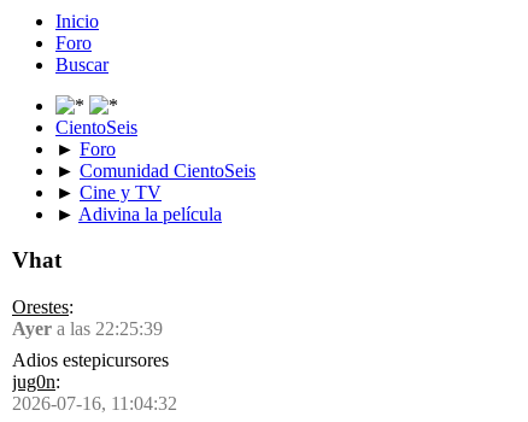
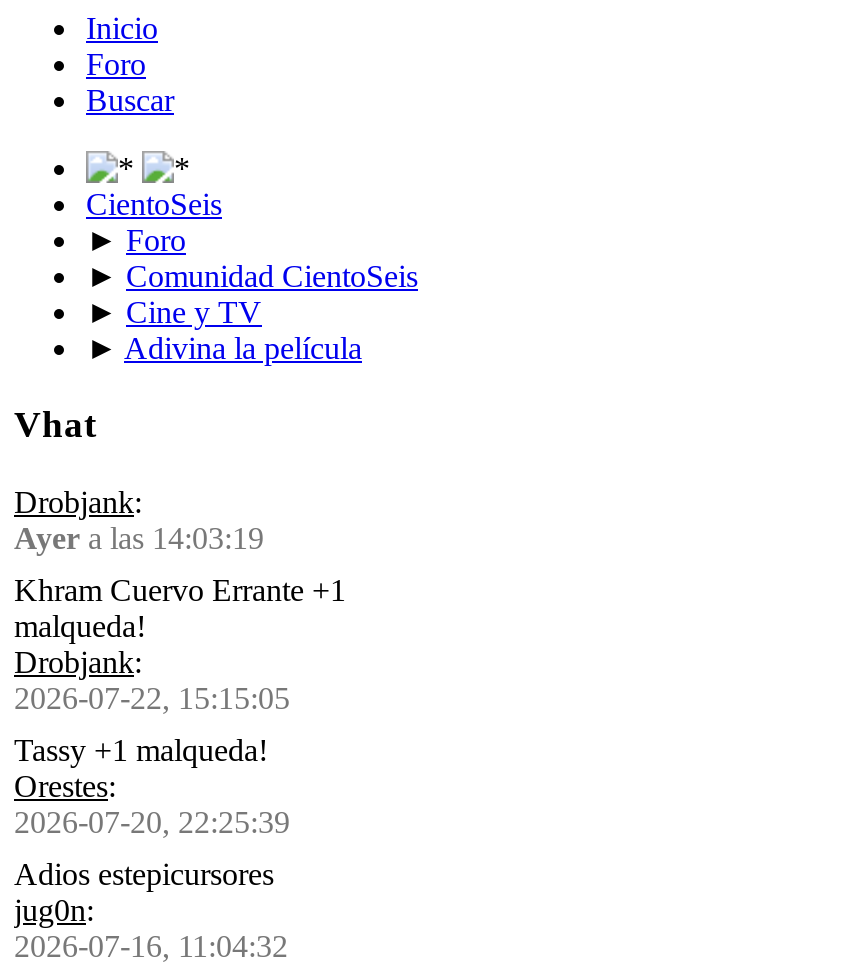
+ Drobjank:
+ Ayera las 14:03:19
+ Khram Cuervo Errante +1
+ malqueda!
+ Drobjank:
+ 2026-07-22, 15:15:05
+ Tassy +1 malqueda!

- Ayer a las 22:25:39
+ 2026-07-20, 22:25:39
